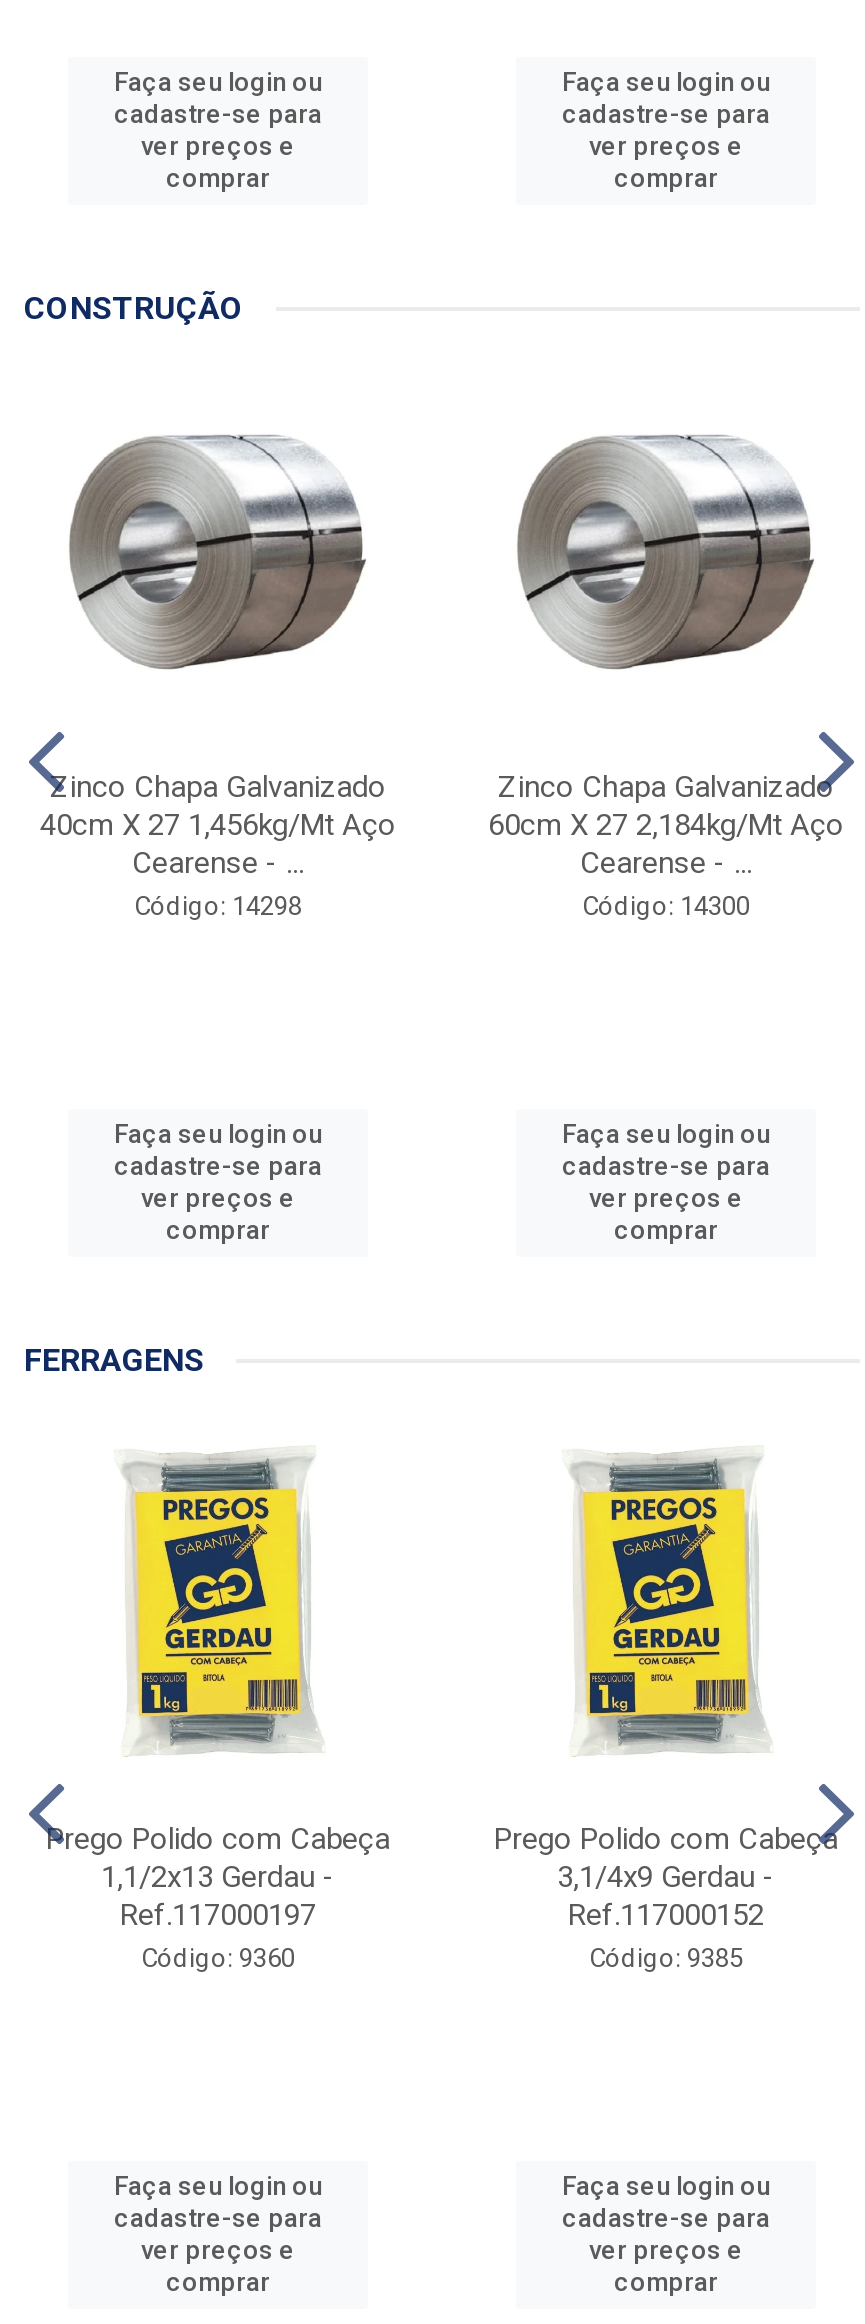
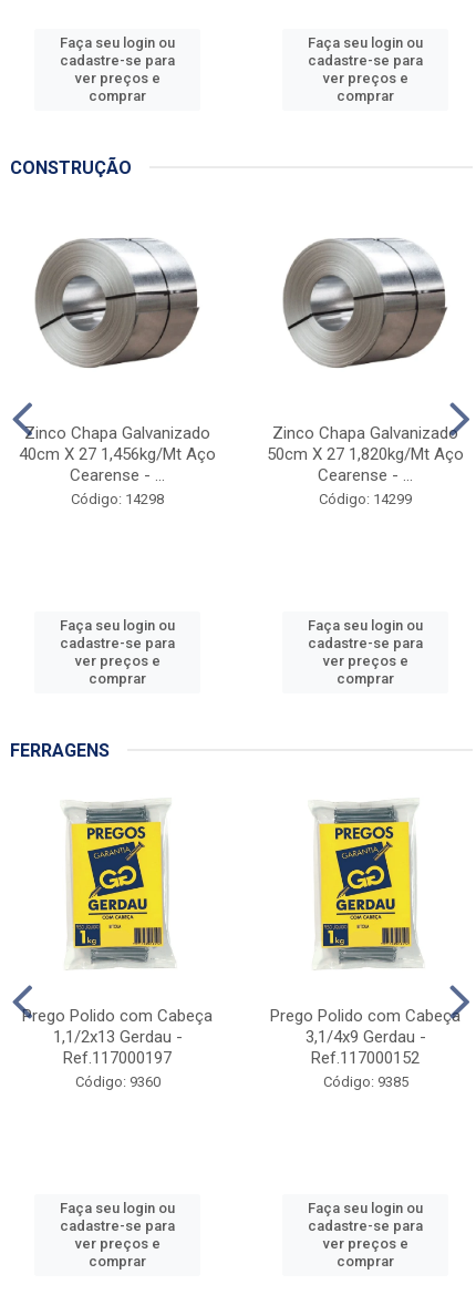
- 60cm X 27 2,184kg/Mt Aço
+ 50cm X 27 1,820kg/Mt Aço

- Código: 14300
+ Código: 14299
